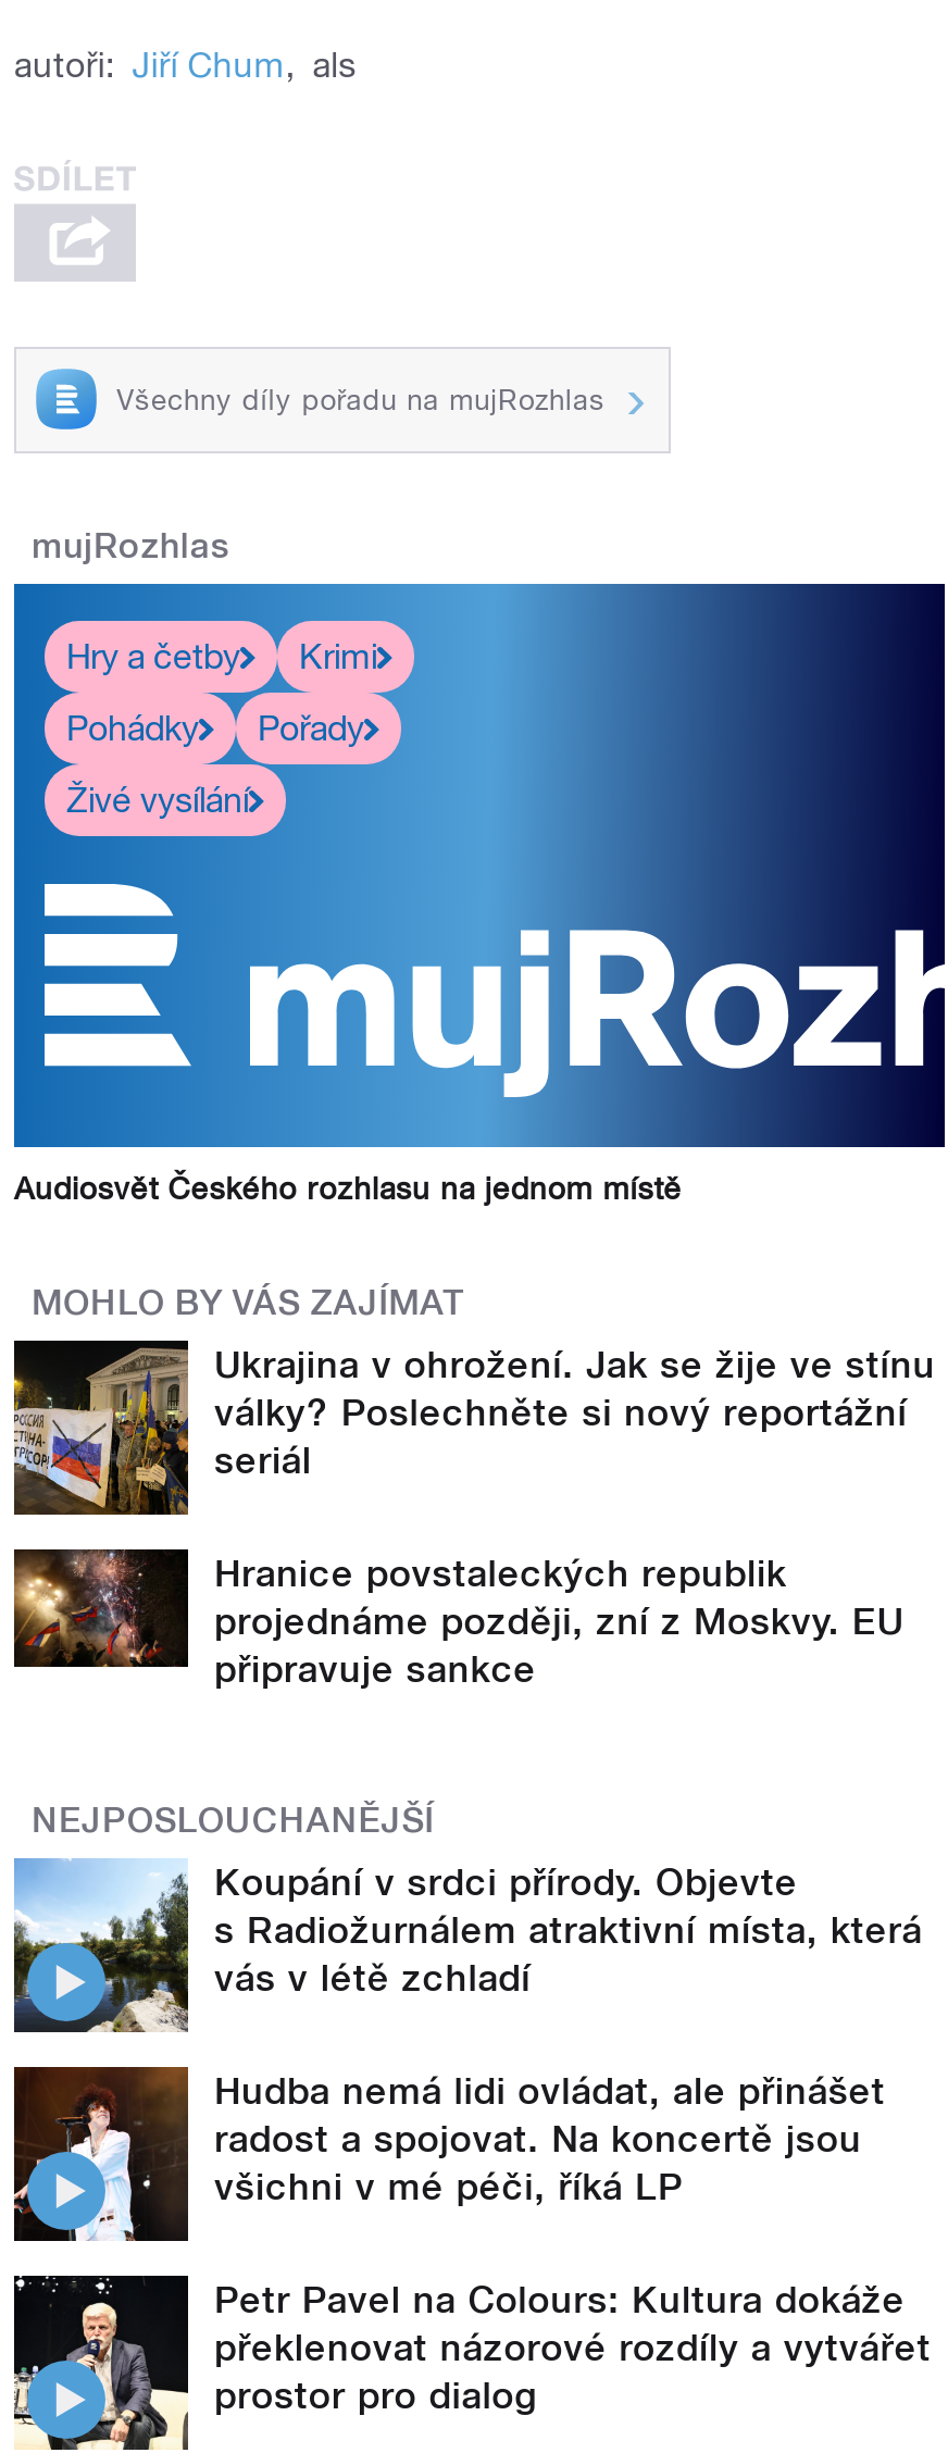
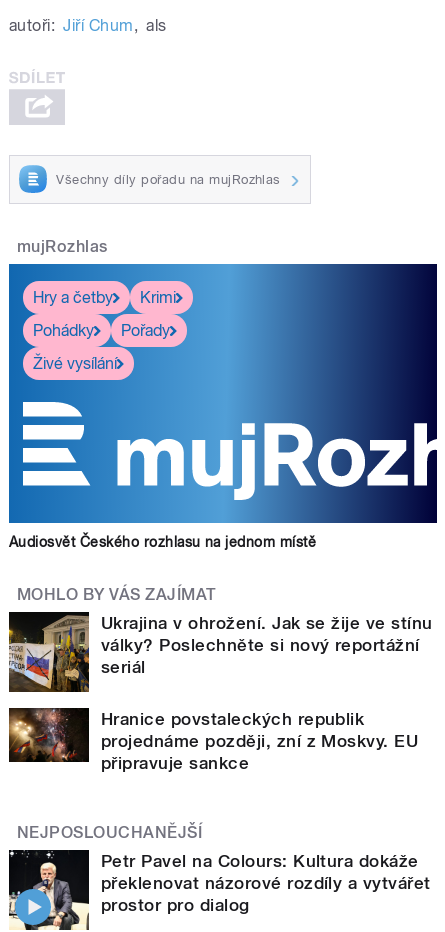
- [image]
- Koupání v srdci přírody. Objevte
- s Radiožurnálem atraktivní místa, která
- vás v létě zchladí
- Hudba nemá lidi ovládat, ale přinášet
- radost a spojovat. Na koncertě jsou
- všichni v mé péči, říká LP

- [image]
